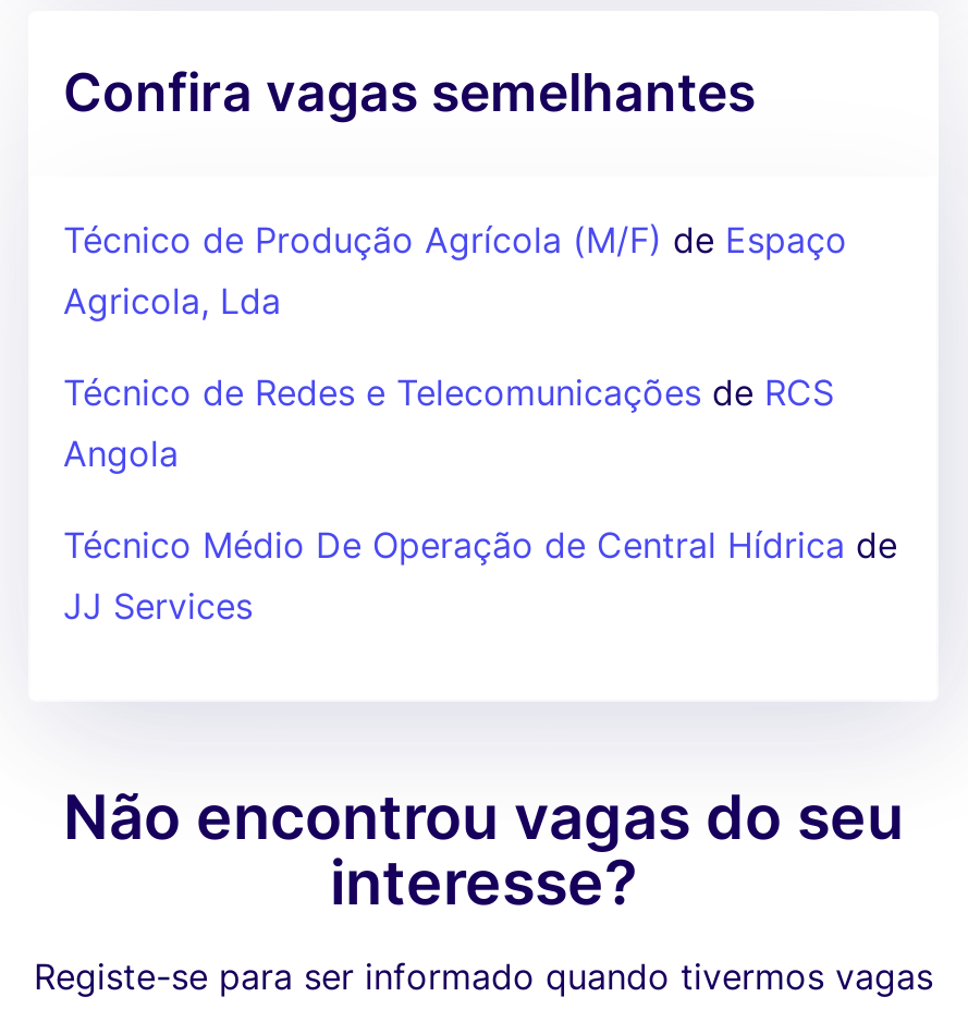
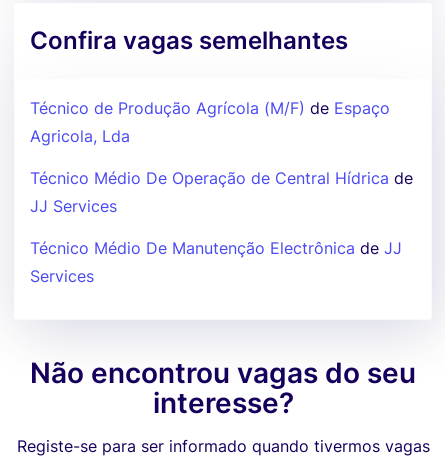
- Técnico de Redes e Telecomunicações de RCS
- Angola

moved up: Técnico Médio De Operação de Central Hídrica de | JJ Services

+ Técnico Médio De Manutenção Electrônica de JJ
+ Services
